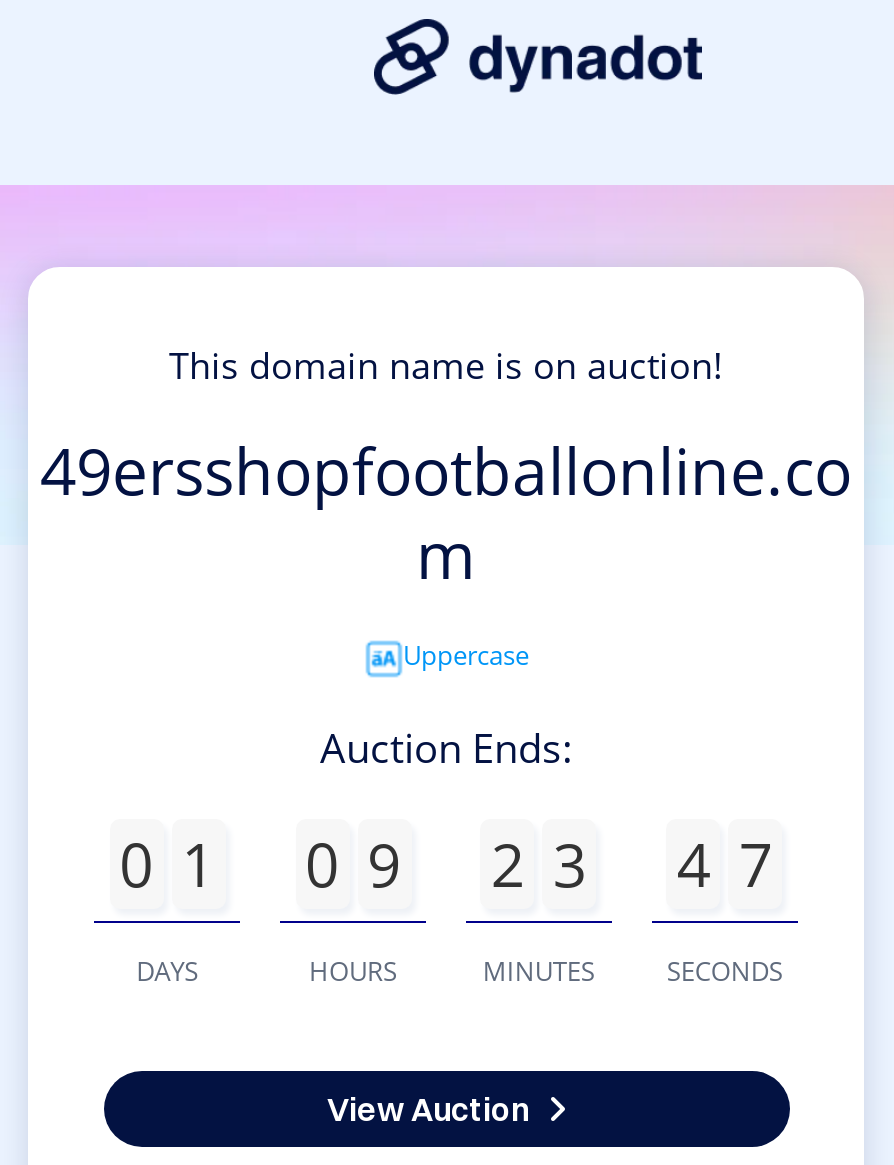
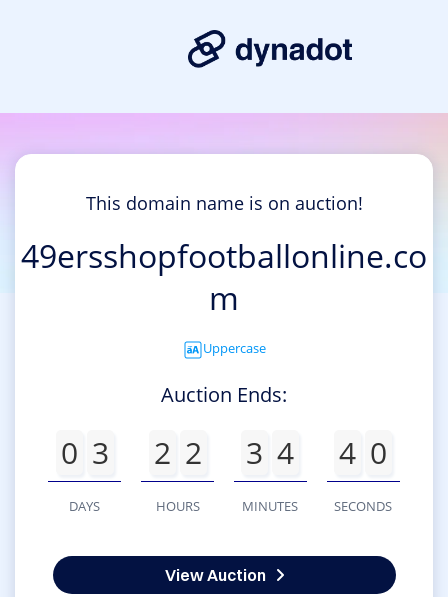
- 0 1
+ 0 3

- 0 9
+ 2 2

- 2 3
+ 3 4

- 4 7
+ 4 0
